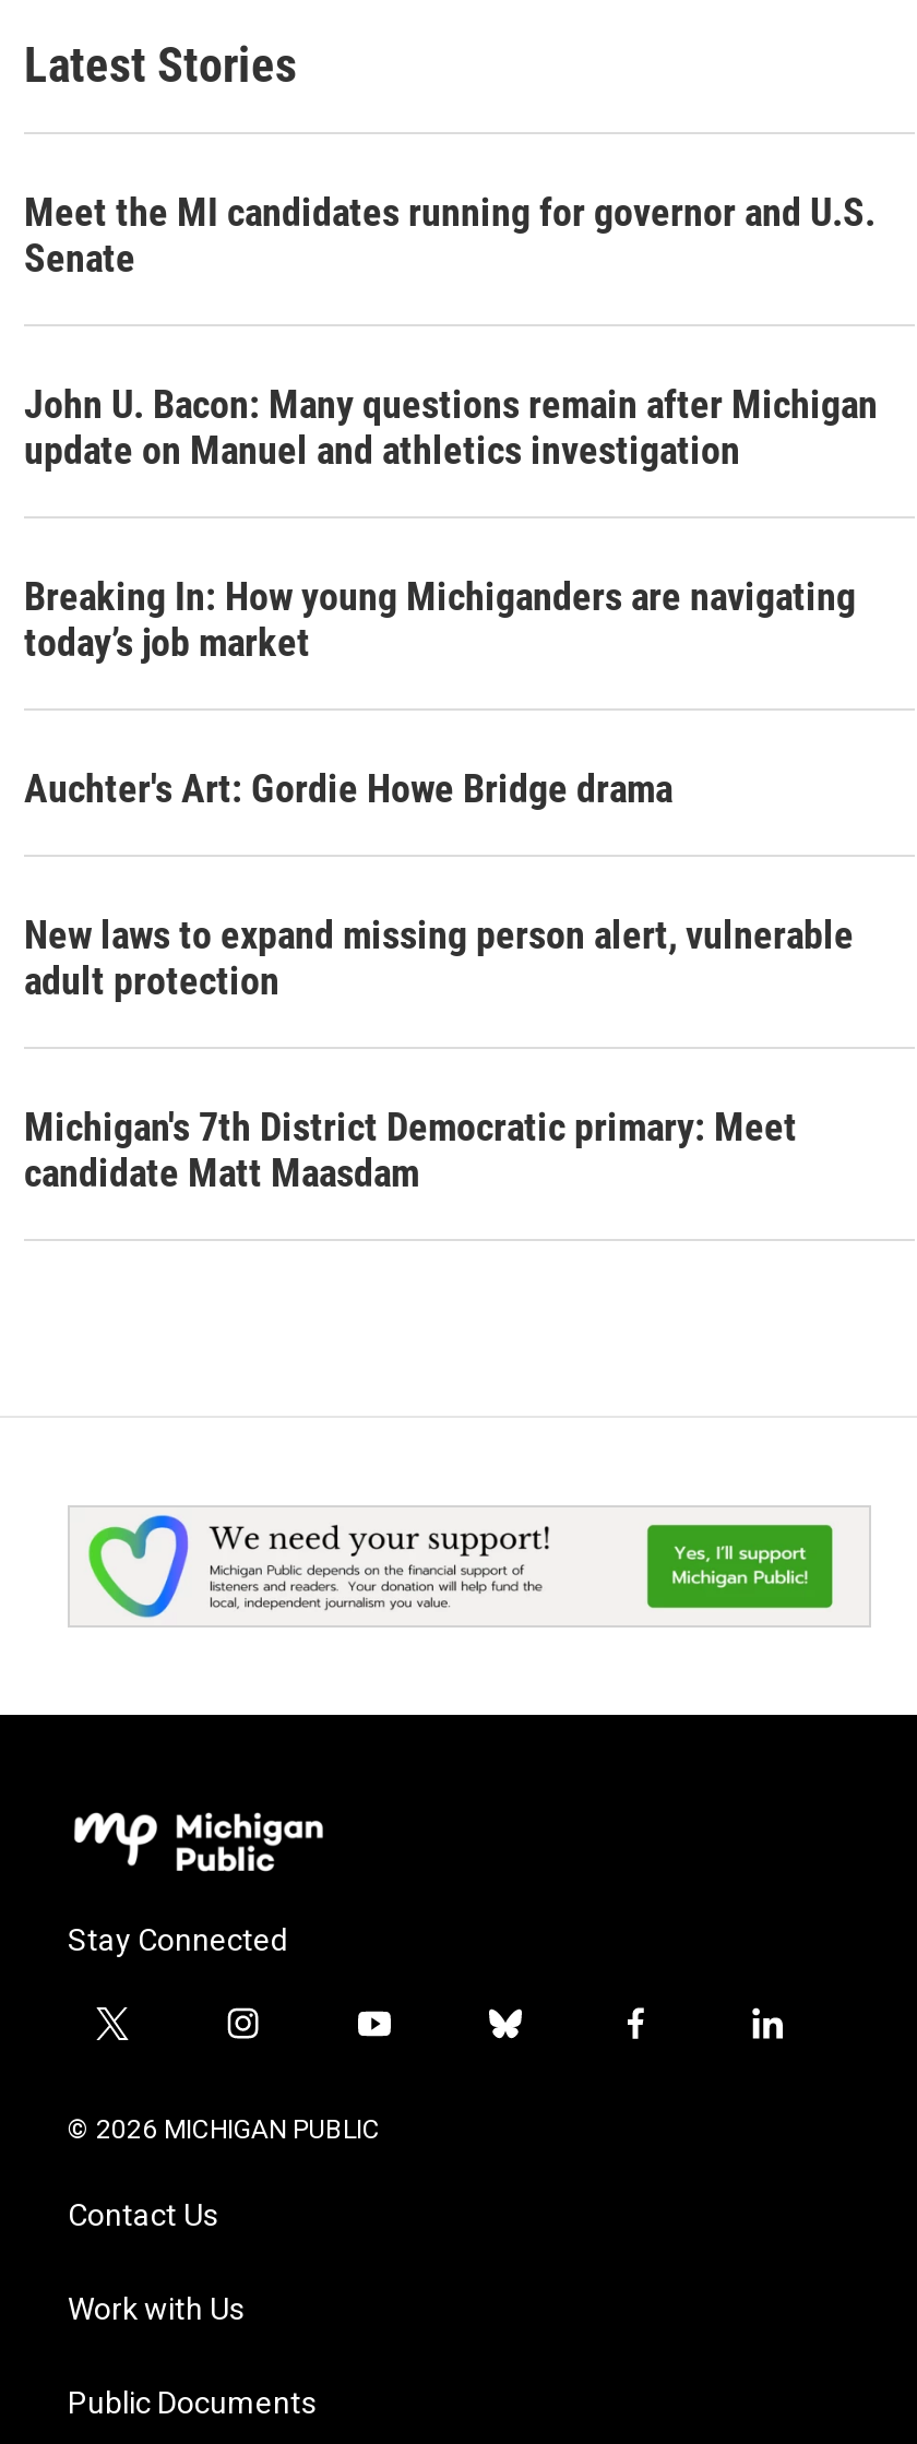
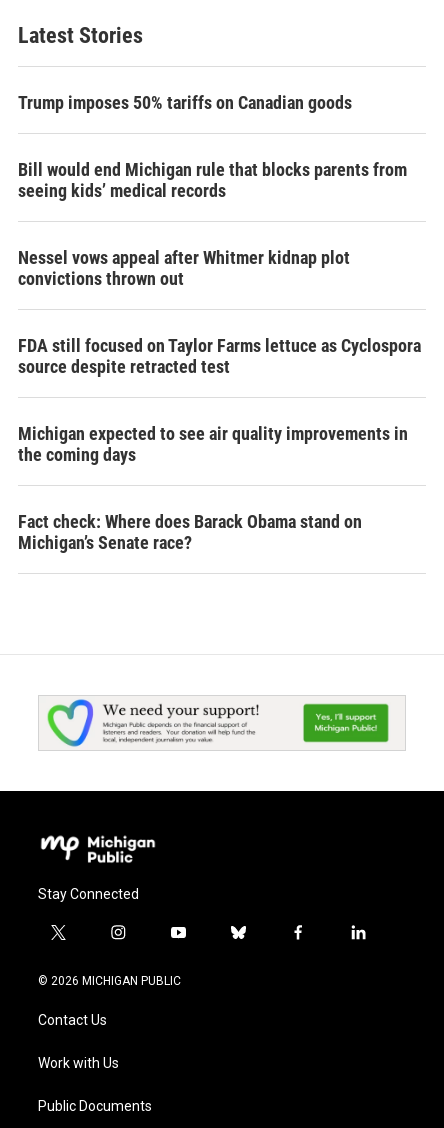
- Meet the MI candidates running for governor and U.S.
- Senate
+ Trump imposes 50% tariffs on Canadian goods

- John U. Bacon: Many questions remain after Michigan
- update on Manuel and athletics investigation
+ Bill would end Michigan rule that blocks parents from
+ seeing kids’ medical records

- Breaking In: How young Michiganders are navigating
- today’s job market
+ Nessel vows appeal after Whitmer kidnap plot
+ convictions thrown out

- Auchter's Art: Gordie Howe Bridge drama
+ FDA still focused on Taylor Farms lettuce as Cyclospora
+ source despite retracted test

- New laws to expand missing person alert, vulnerable
- adult protection
+ Michigan expected to see air quality improvements in
+ the coming days

- Michigan's 7th District Democratic primary: Meet
- candidate Matt Maasdam
+ Fact check: Where does Barack Obama stand on
+ Michigan’s Senate race?
